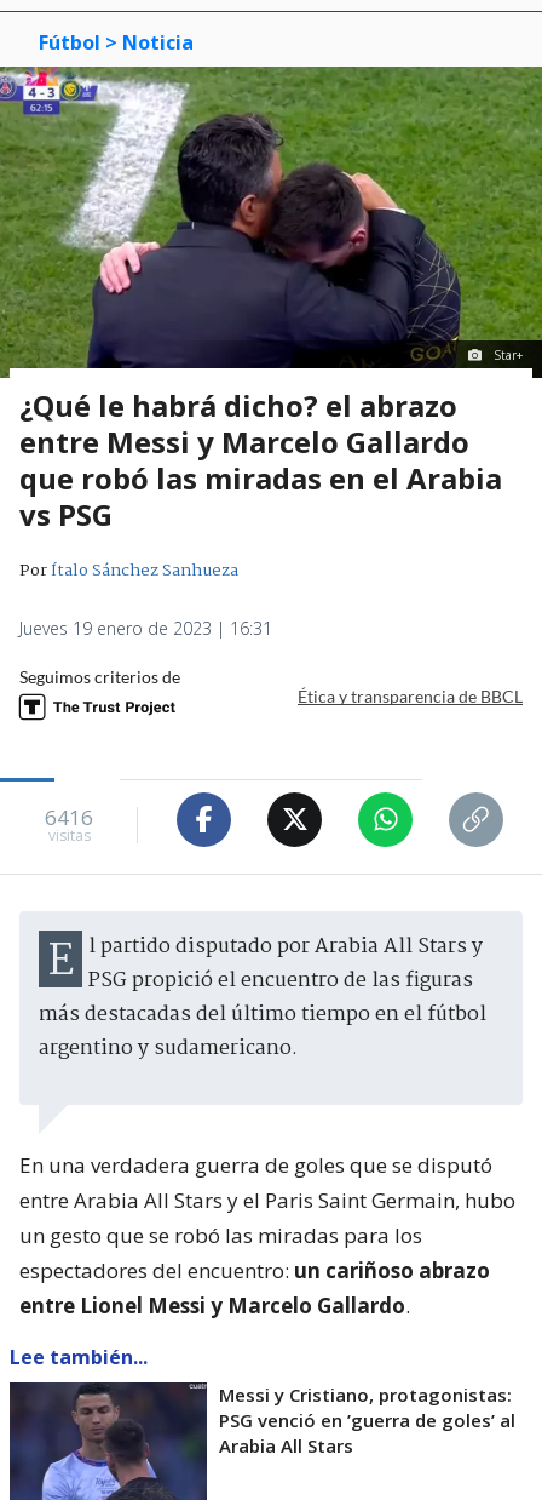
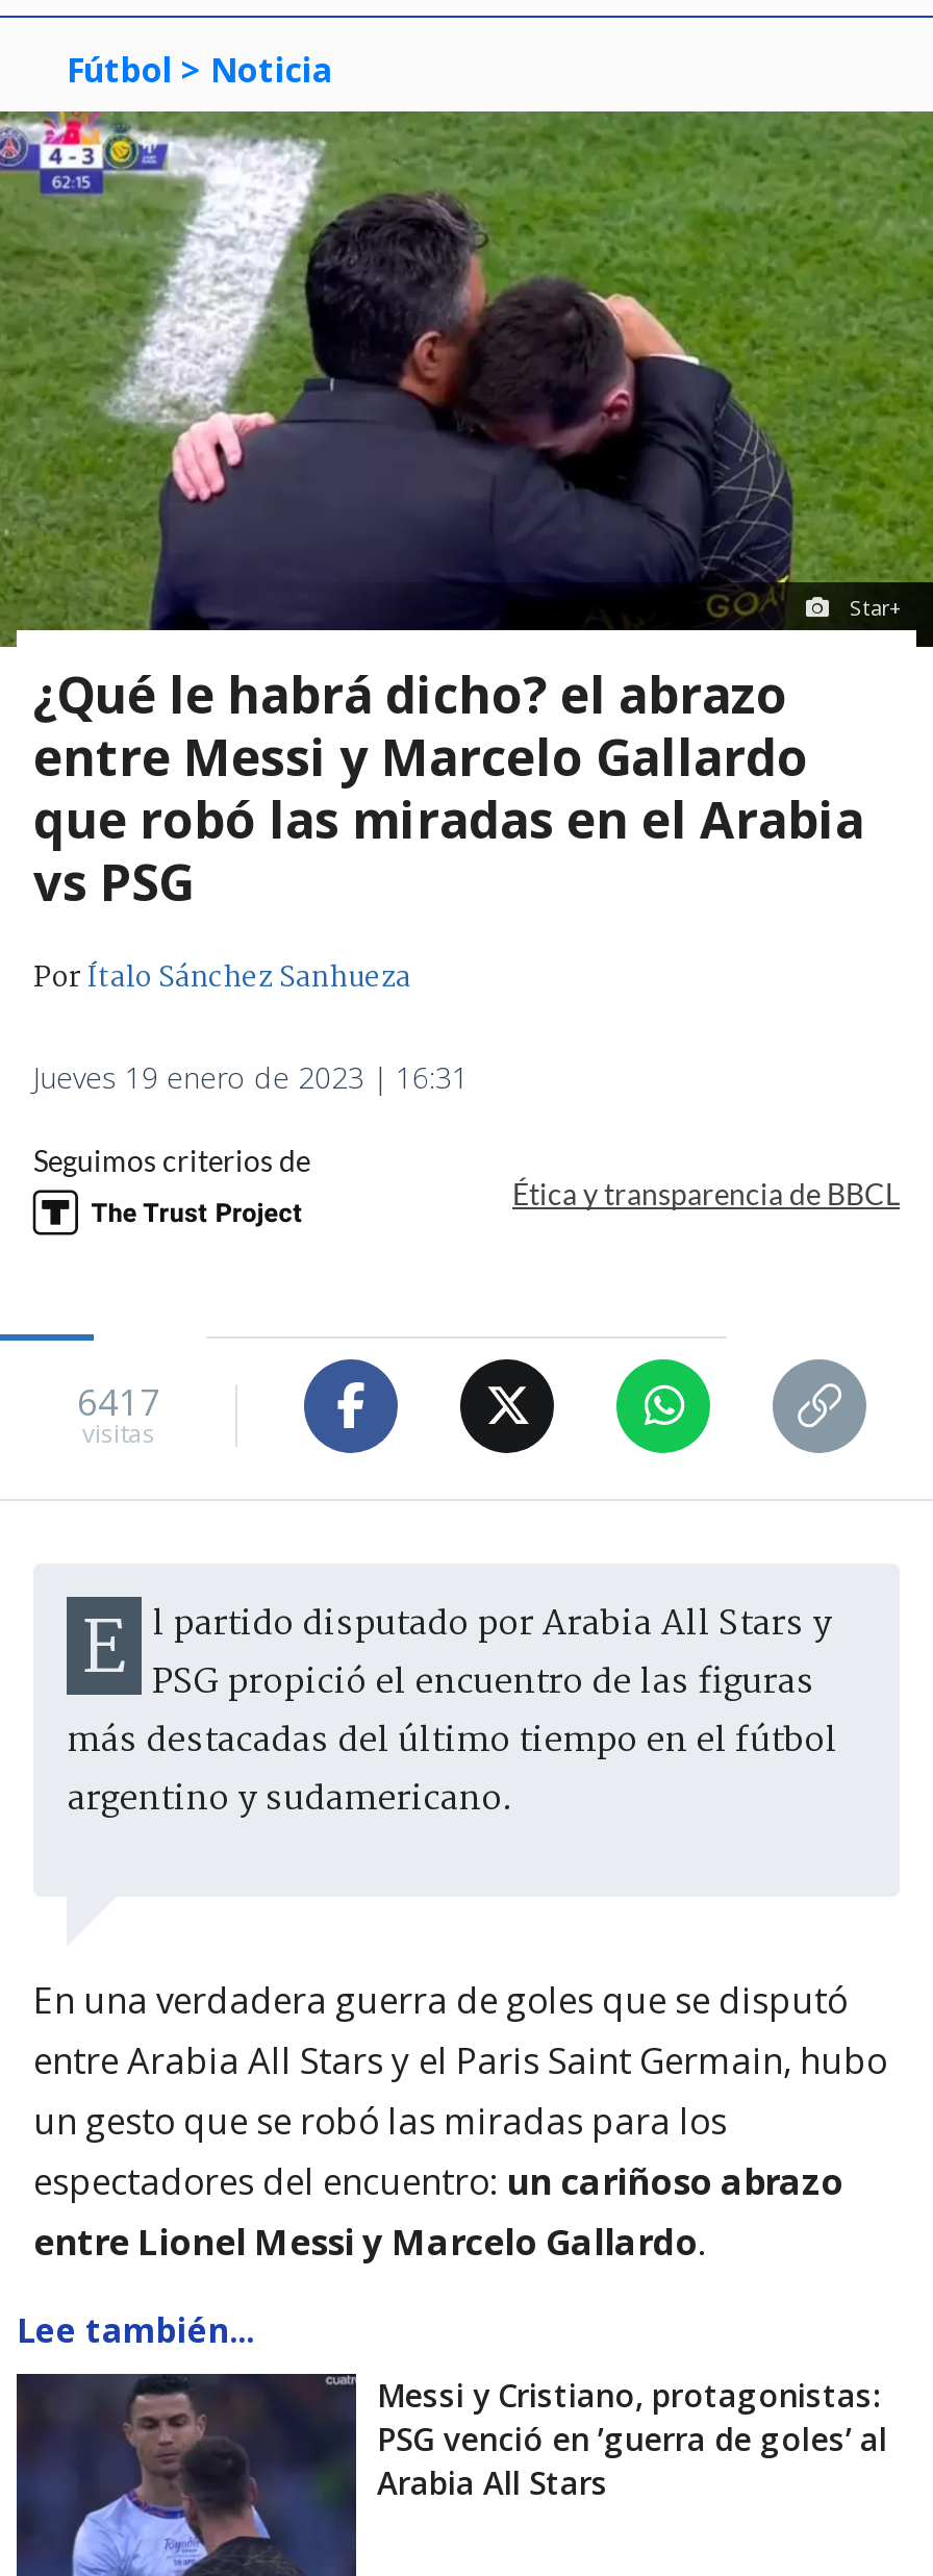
- 6416
+ 6417
